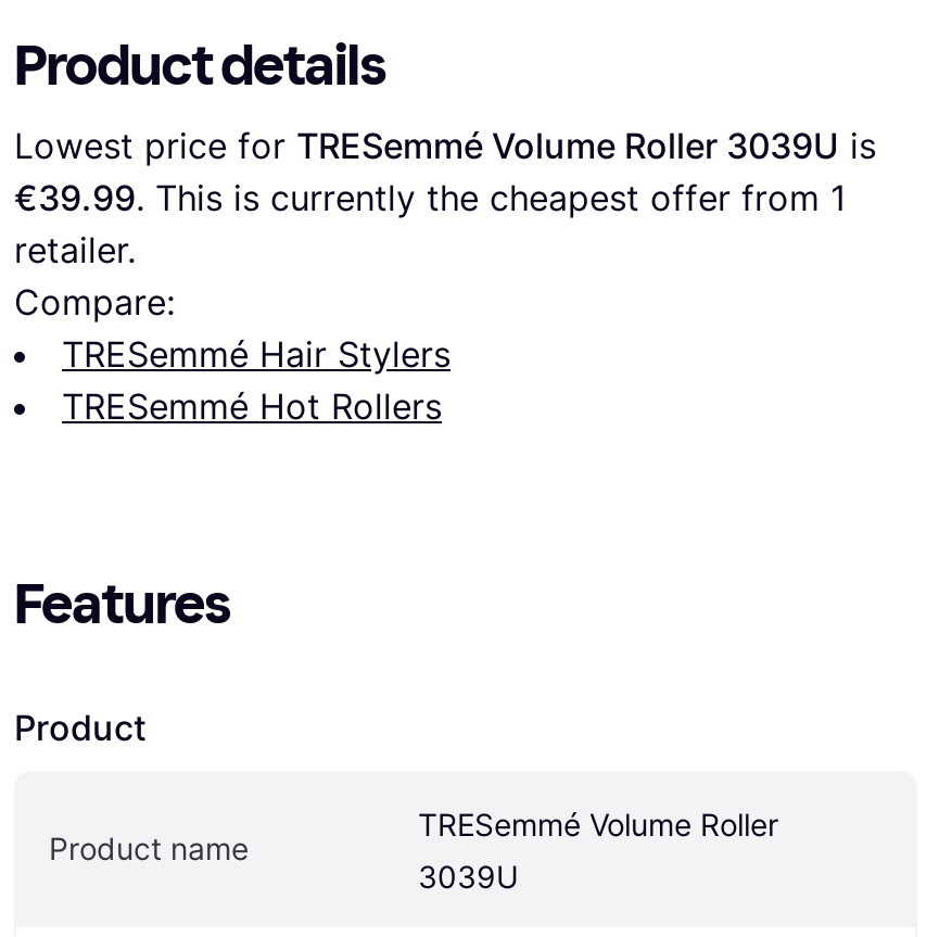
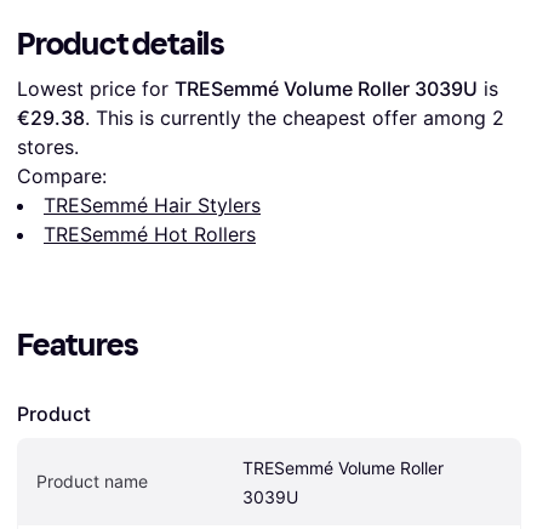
- €39.99. This is currently the cheapest offer from 1
- retailer.
+ €29.38. This is currently the cheapest offer among 2
+ stores.
